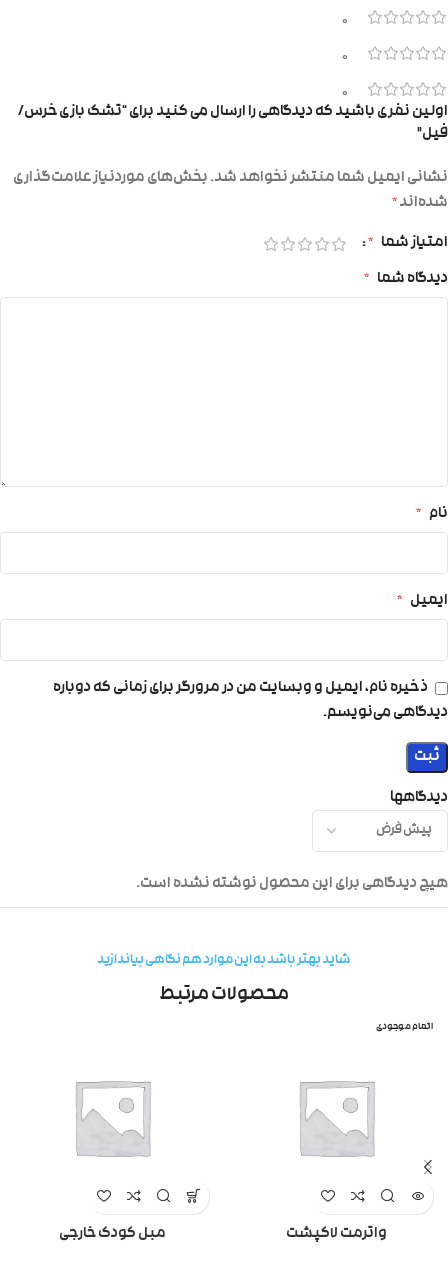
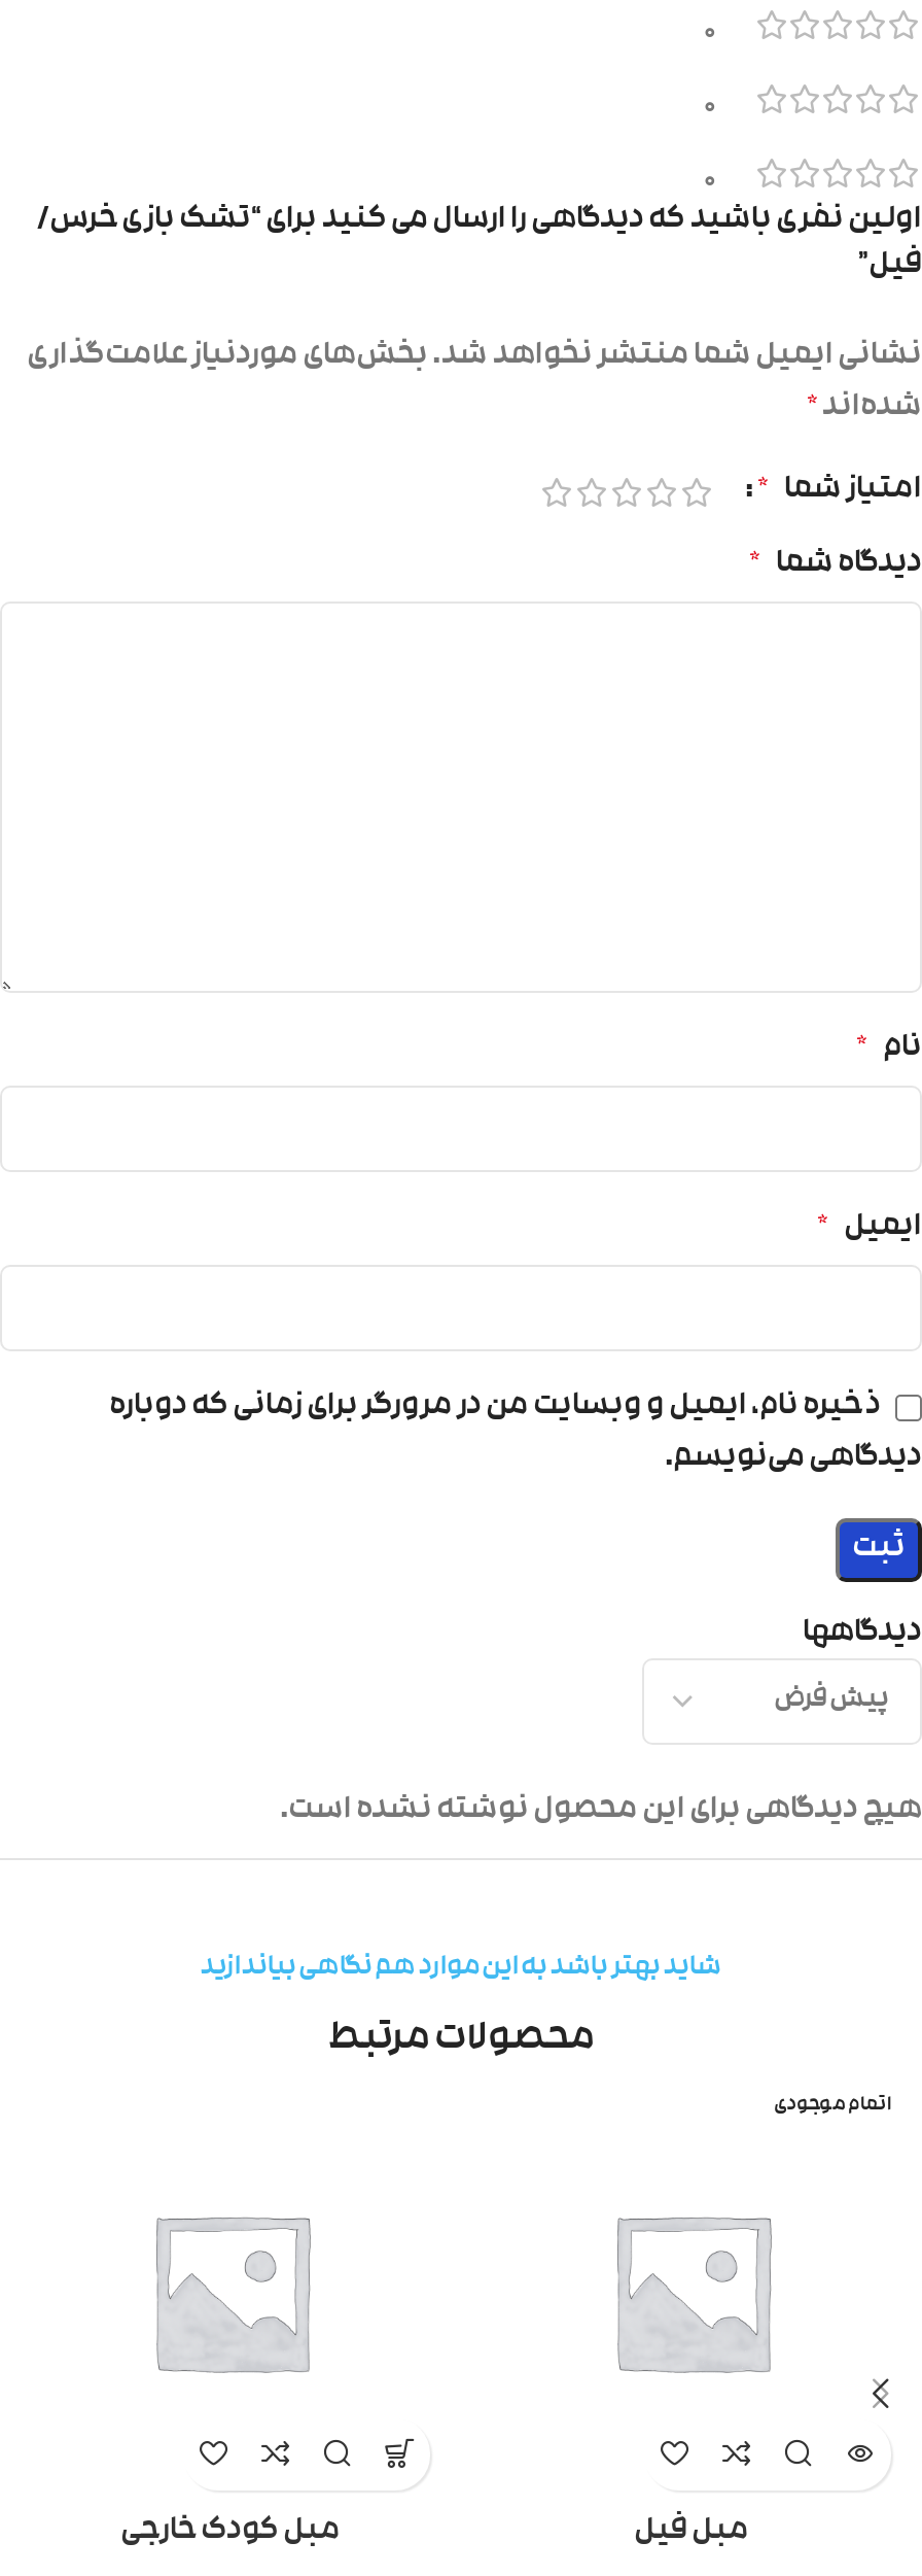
- واترمت لاکپشت
+ مبل فیل
